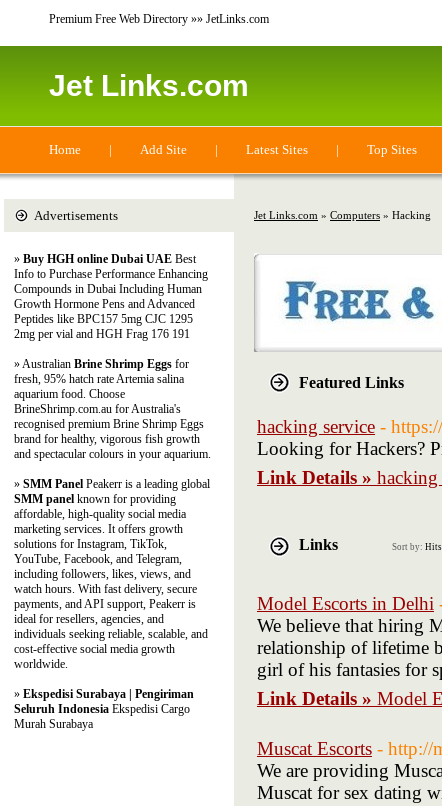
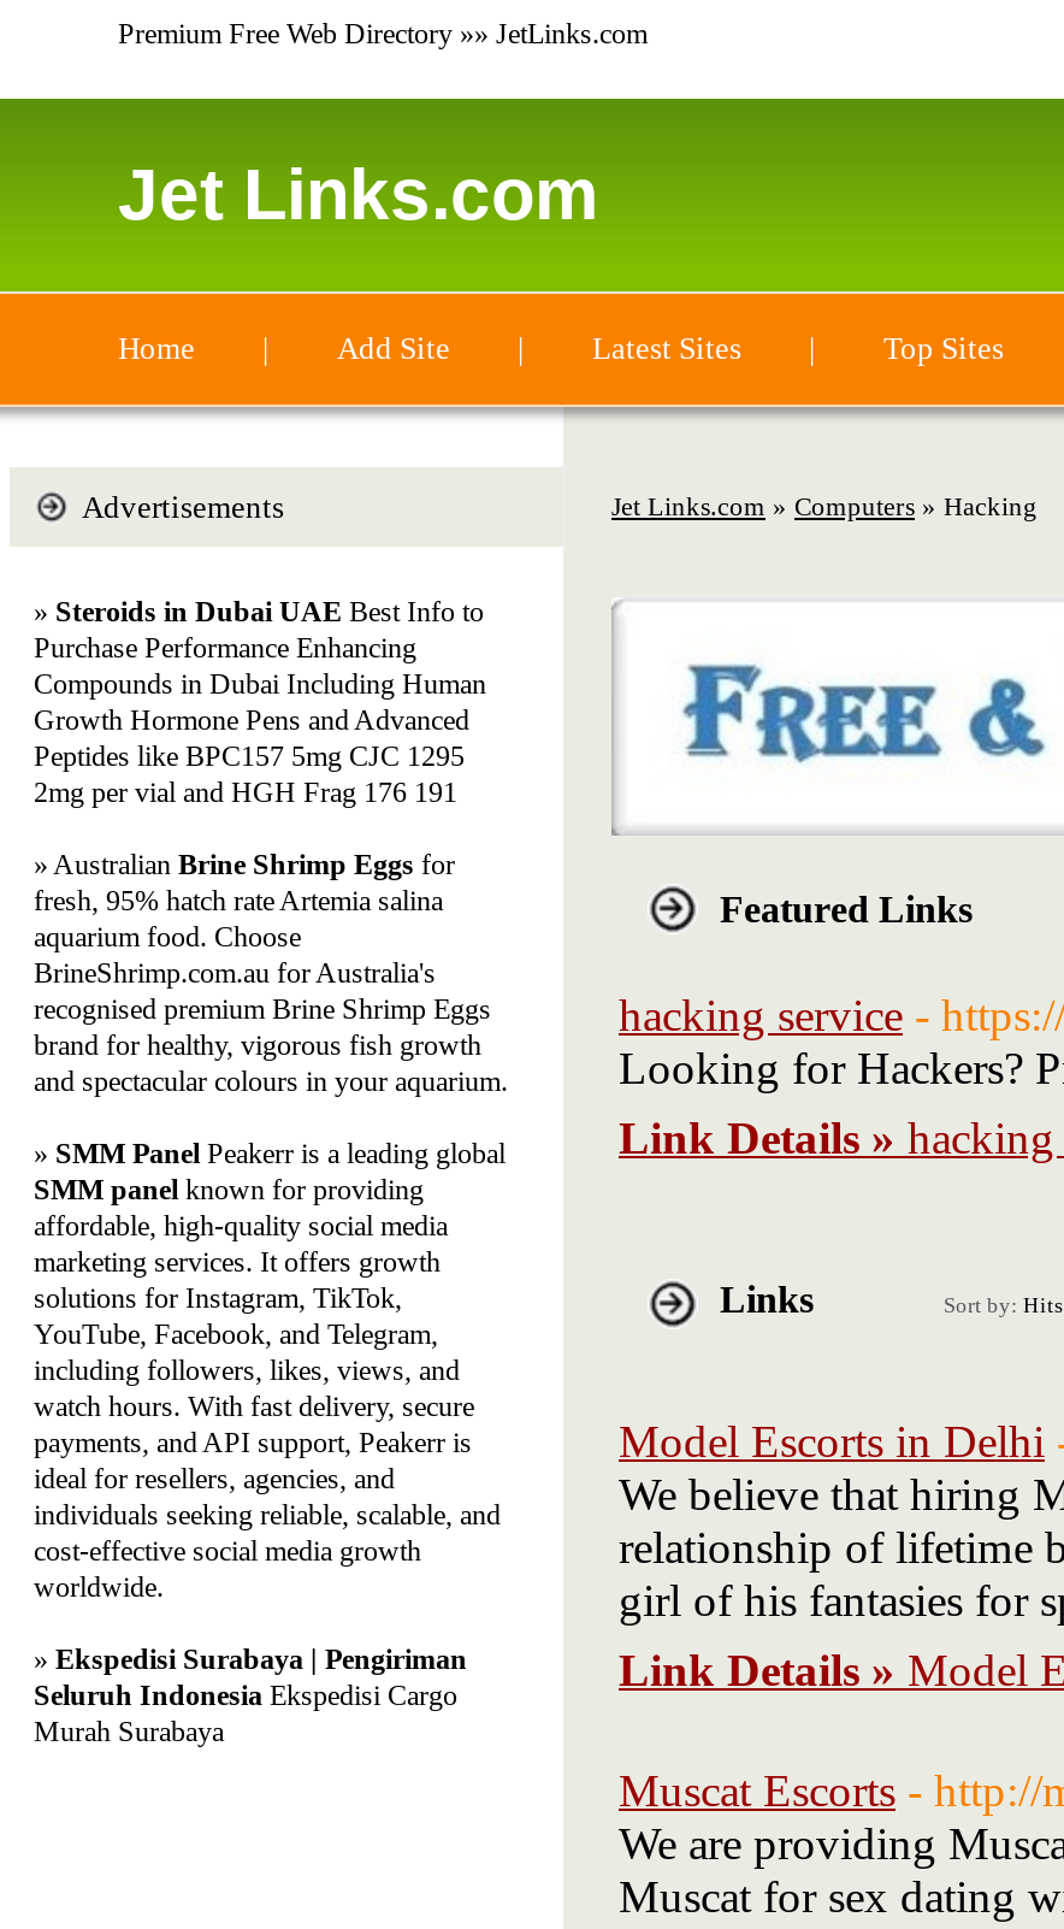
- » Buy HGH online Dubai UAE Best
- Info to Purchase Performance Enhancing
+ » Steroids in Dubai UAE Best Info to
+ Purchase Performance Enhancing
